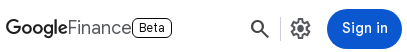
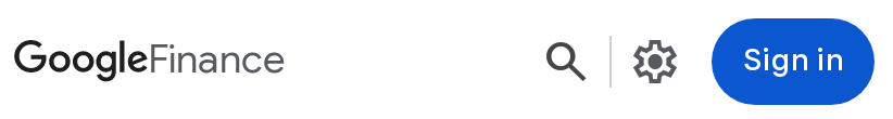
- Finance Beta
+ Finance
